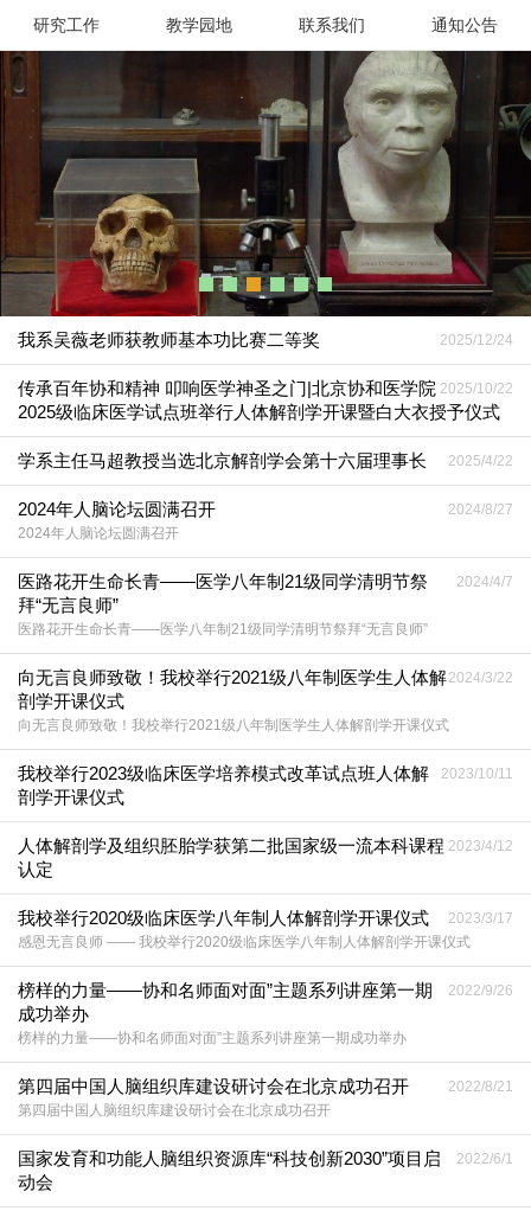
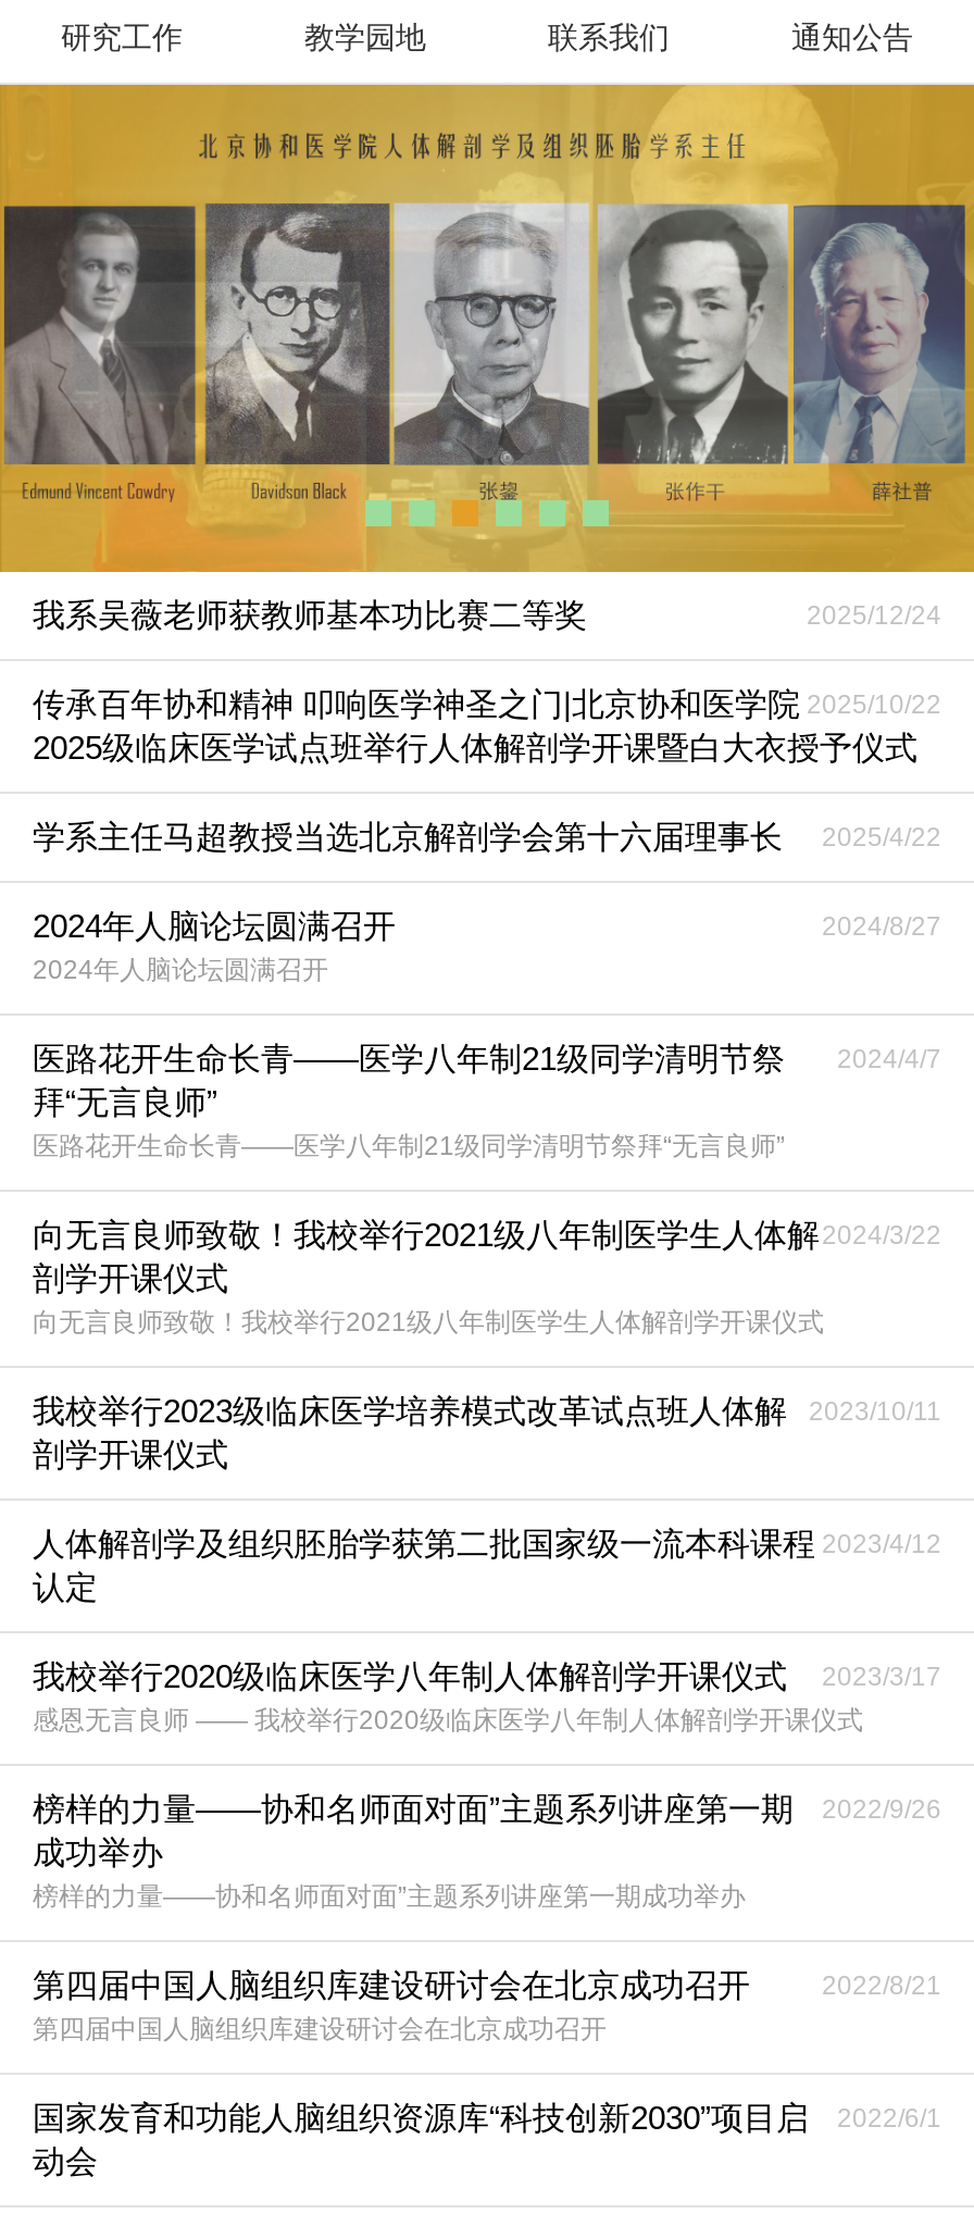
- [image]
+ [image]
